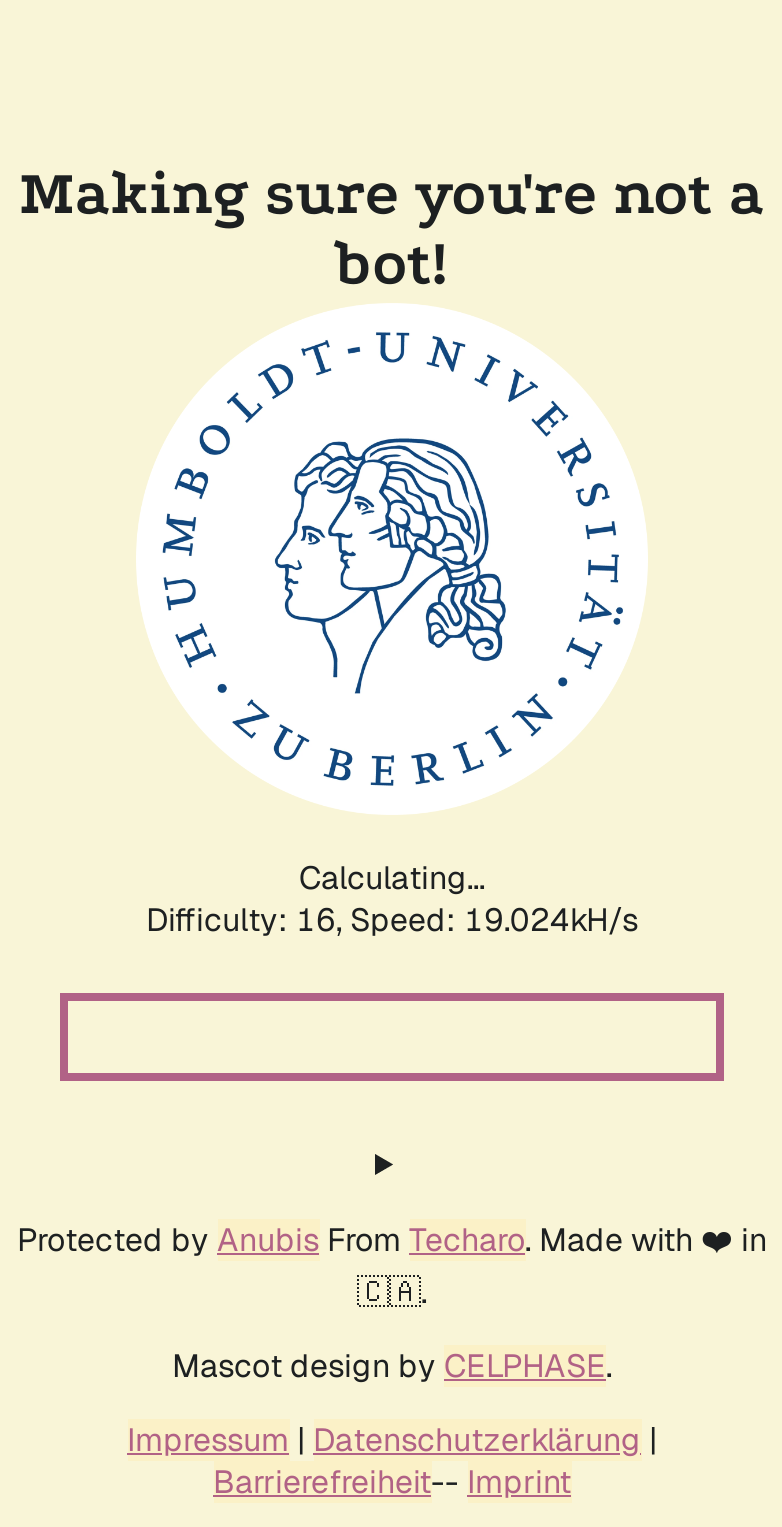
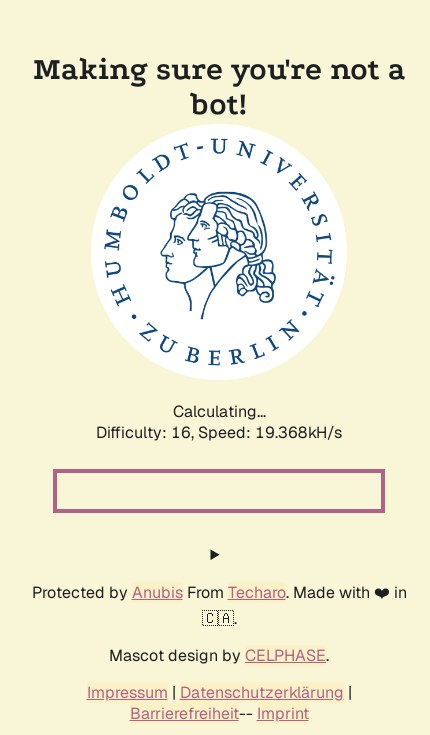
- Difficulty: 16, Speed: 19.024kH/s
+ Difficulty: 16, Speed: 19.368kH/s
